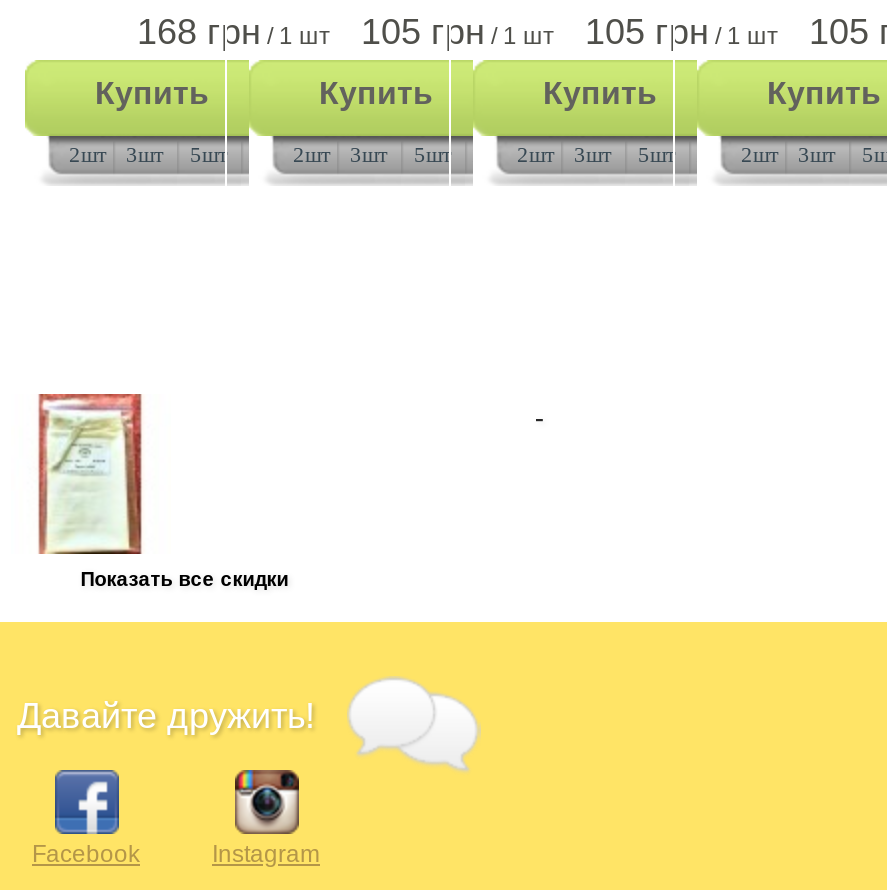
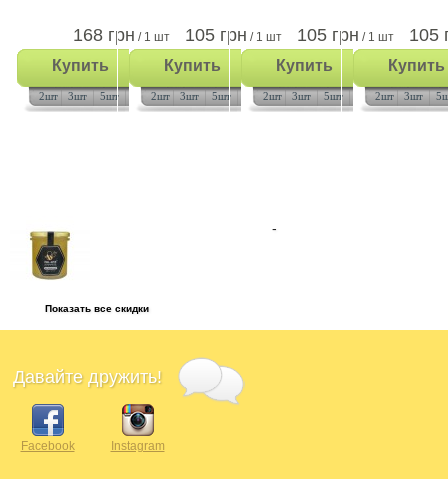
- [image]
+ [image]
